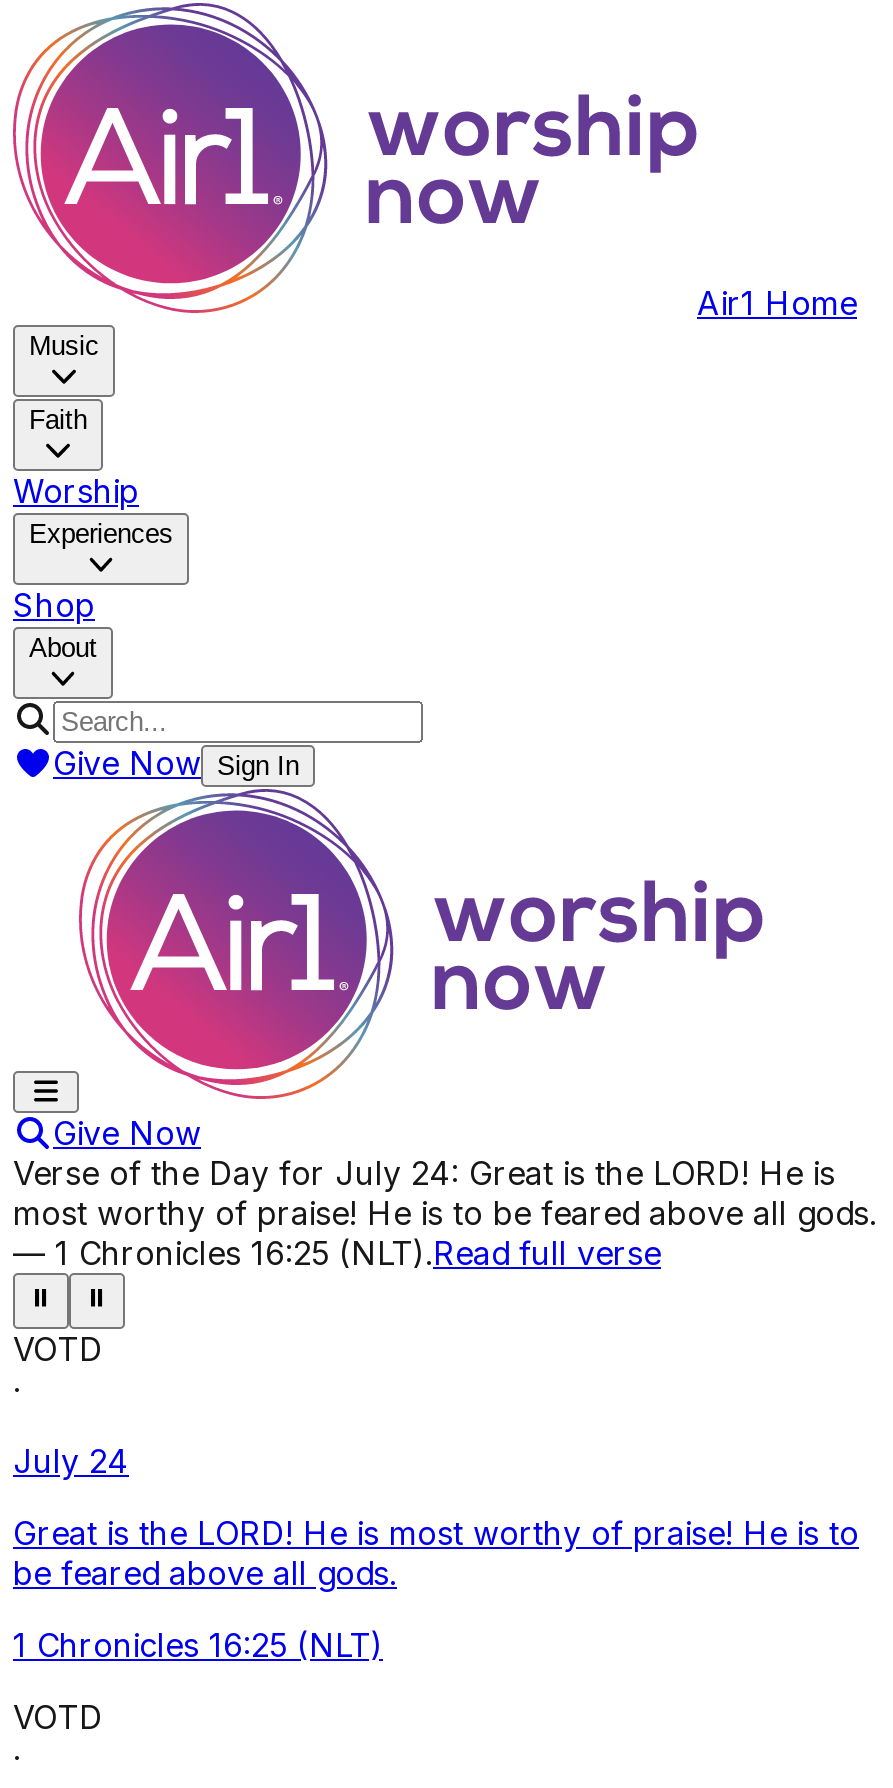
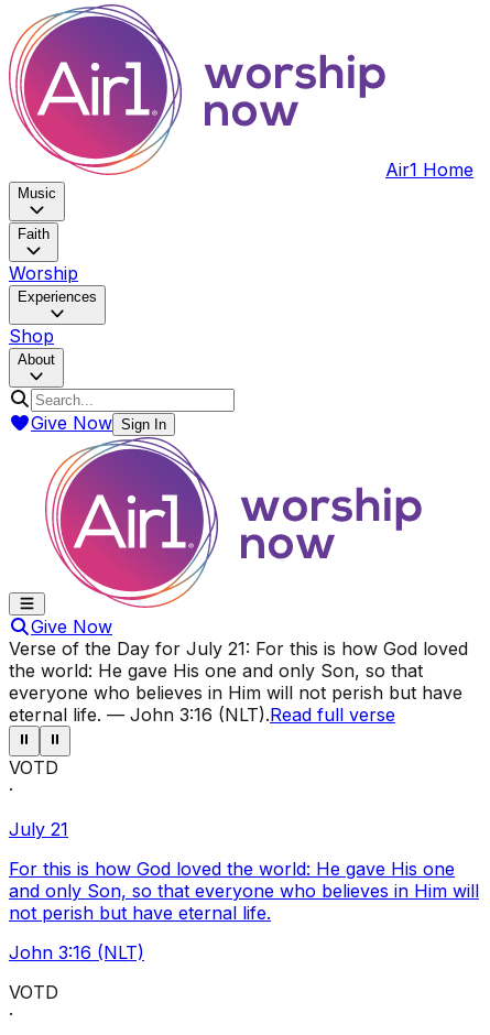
- Verse of the Day for July 24: Great is the LORD! He is
- most worthy of praise! He is to be feared above all gods.
- — 1 Chronicles 16:25 (NLT).Read full verse
+ Verse of the Day for July 21: For this is how God loved
+ the world: He gave His one and only Son, so that
+ everyone who believes in Him will not perish but have
+ eternal life. — John 3:16 (NLT).Read full verse

- July 24
+ July 21

- Great is the LORD! He is most worthy of praise! He is to
- be feared above all gods.
+ For this is how God loved the world: He gave His one
+ and only Son, so that everyone who believes in Him will
+ not perish but have eternal life.

- 1 Chronicles 16:25 (NLT)
+ John 3:16 (NLT)
